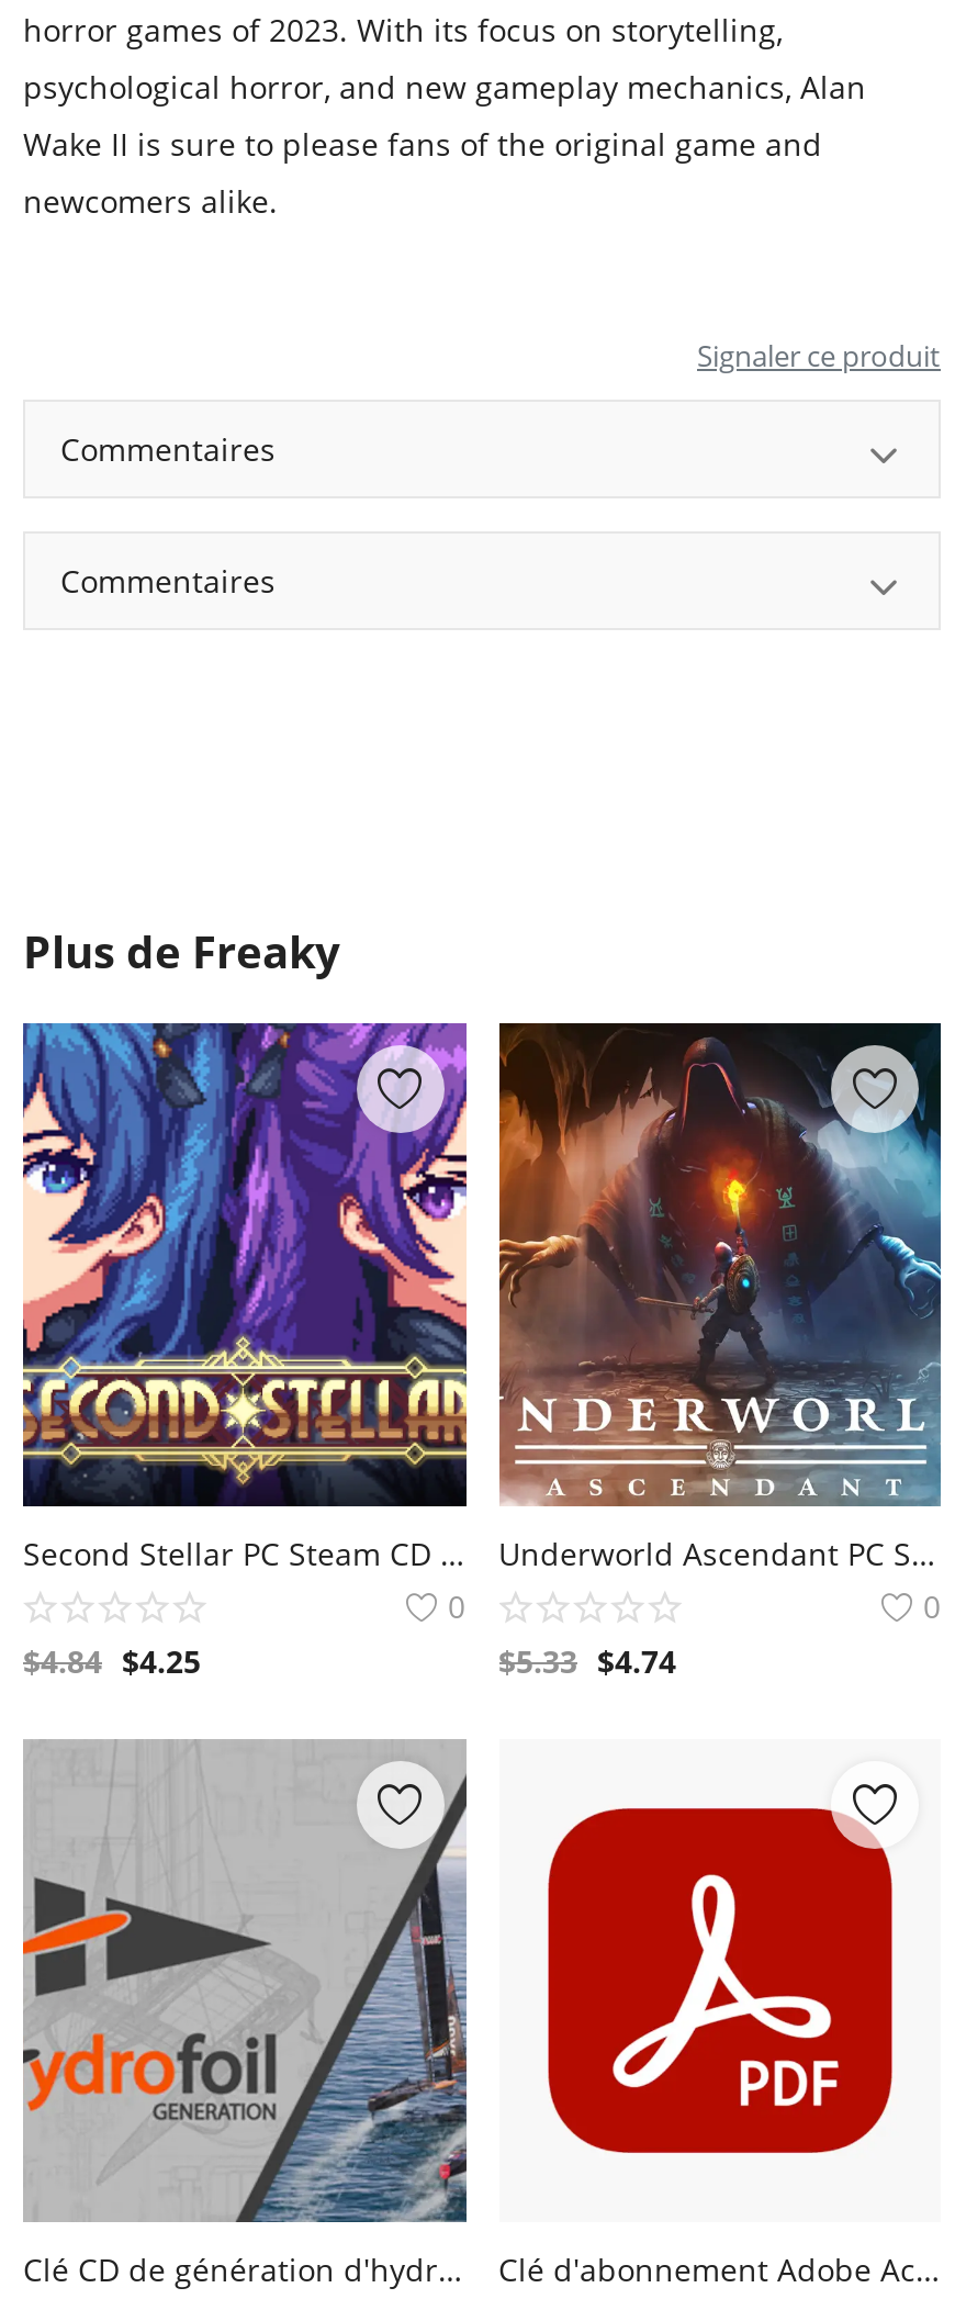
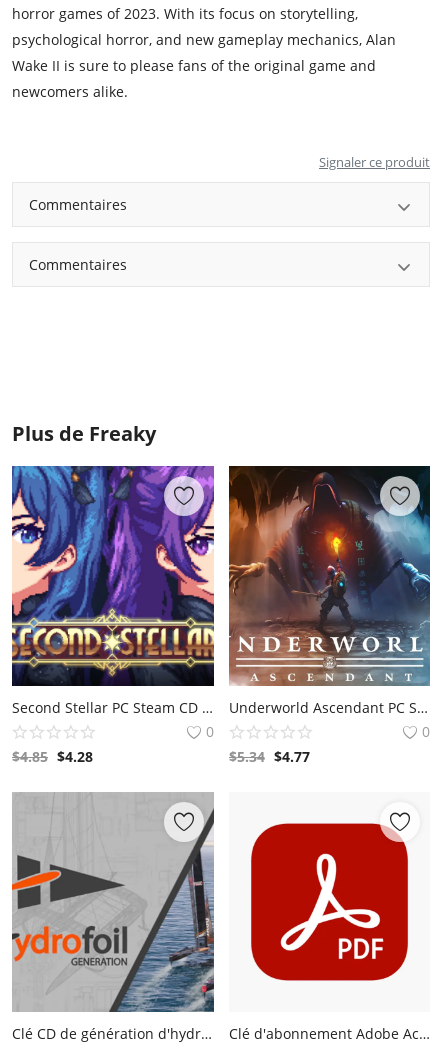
- $4.84 $4.25
+ $4.85 $4.28

- $5.33 $4.74
+ $5.34 $4.77
